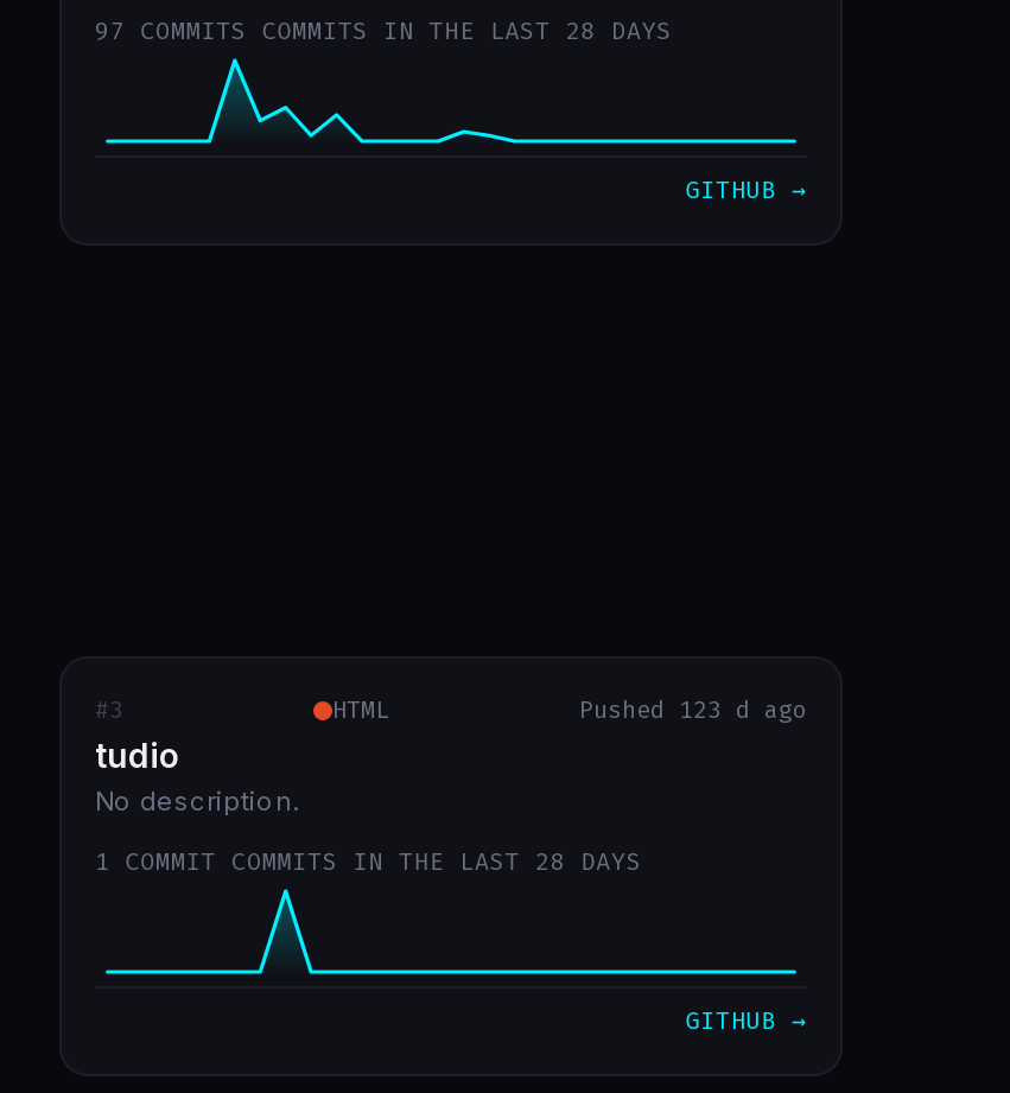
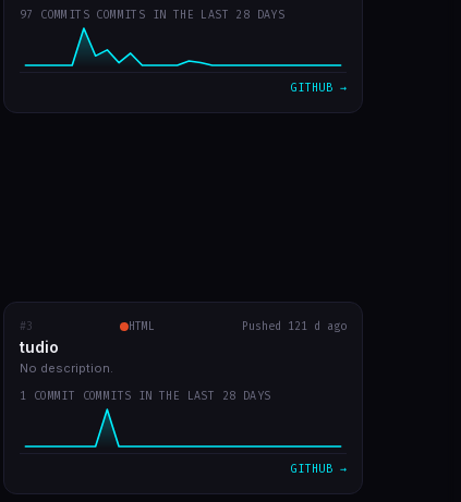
- Pushed 123 d ago
+ Pushed 121 d ago
